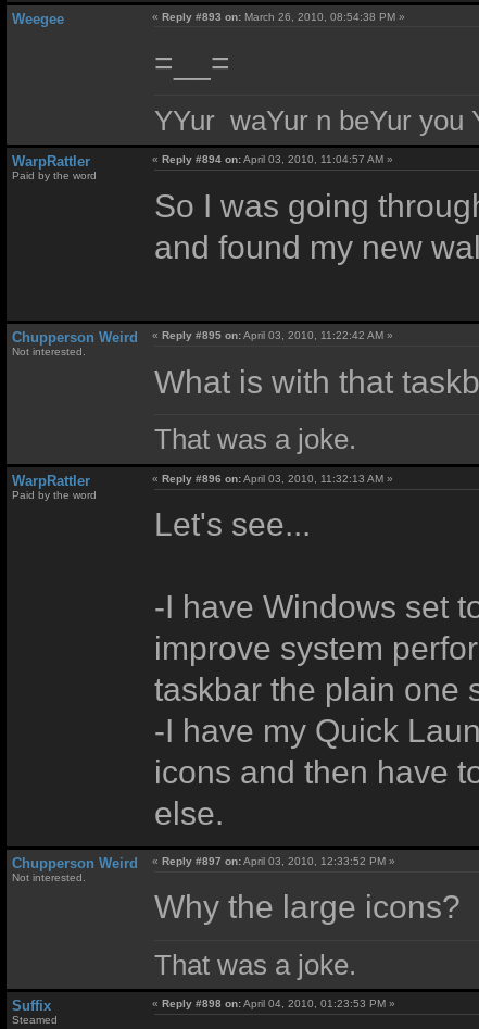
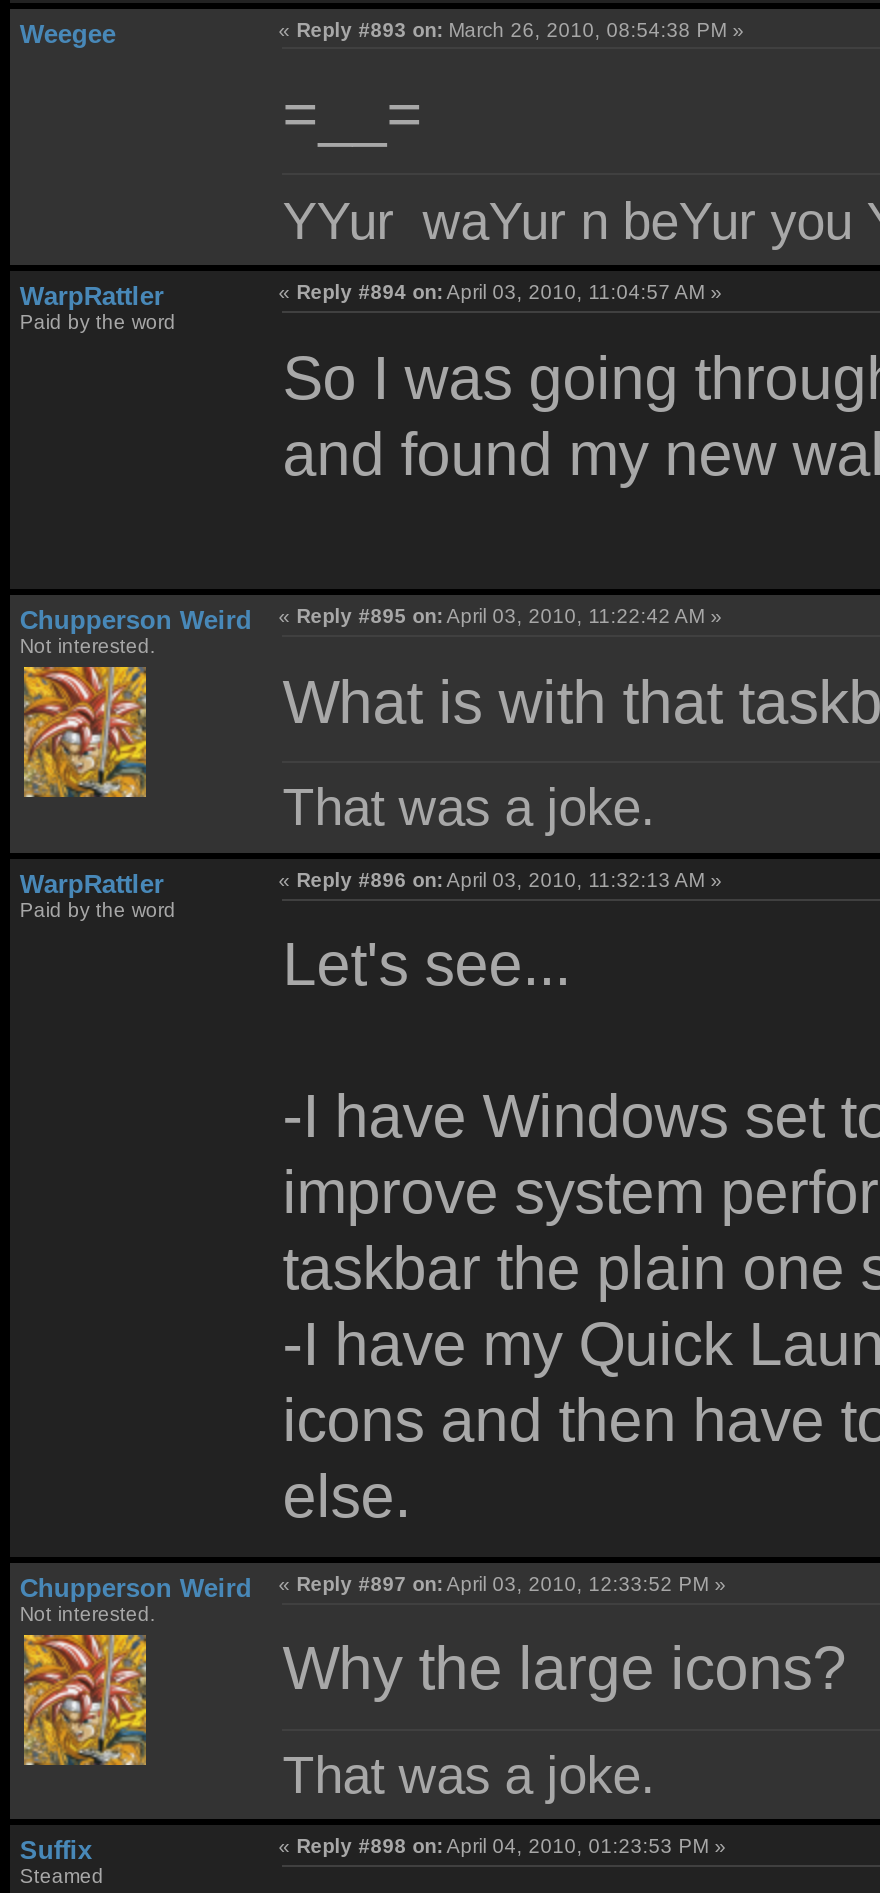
+ [image]

+ [image]
